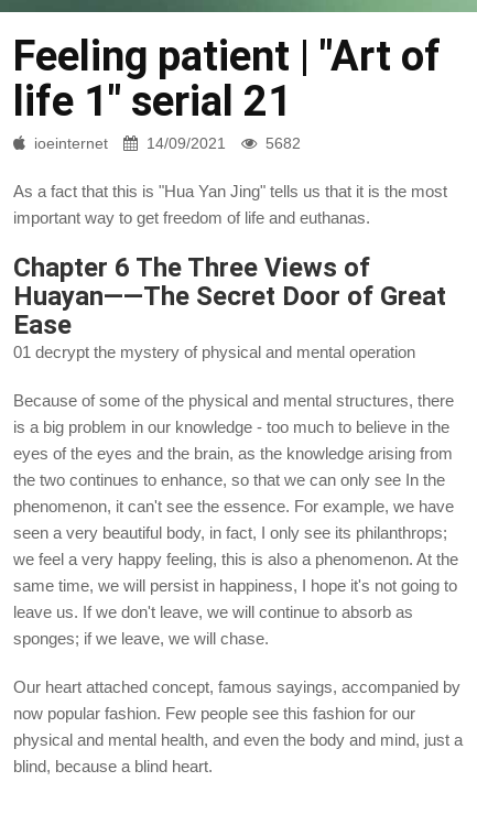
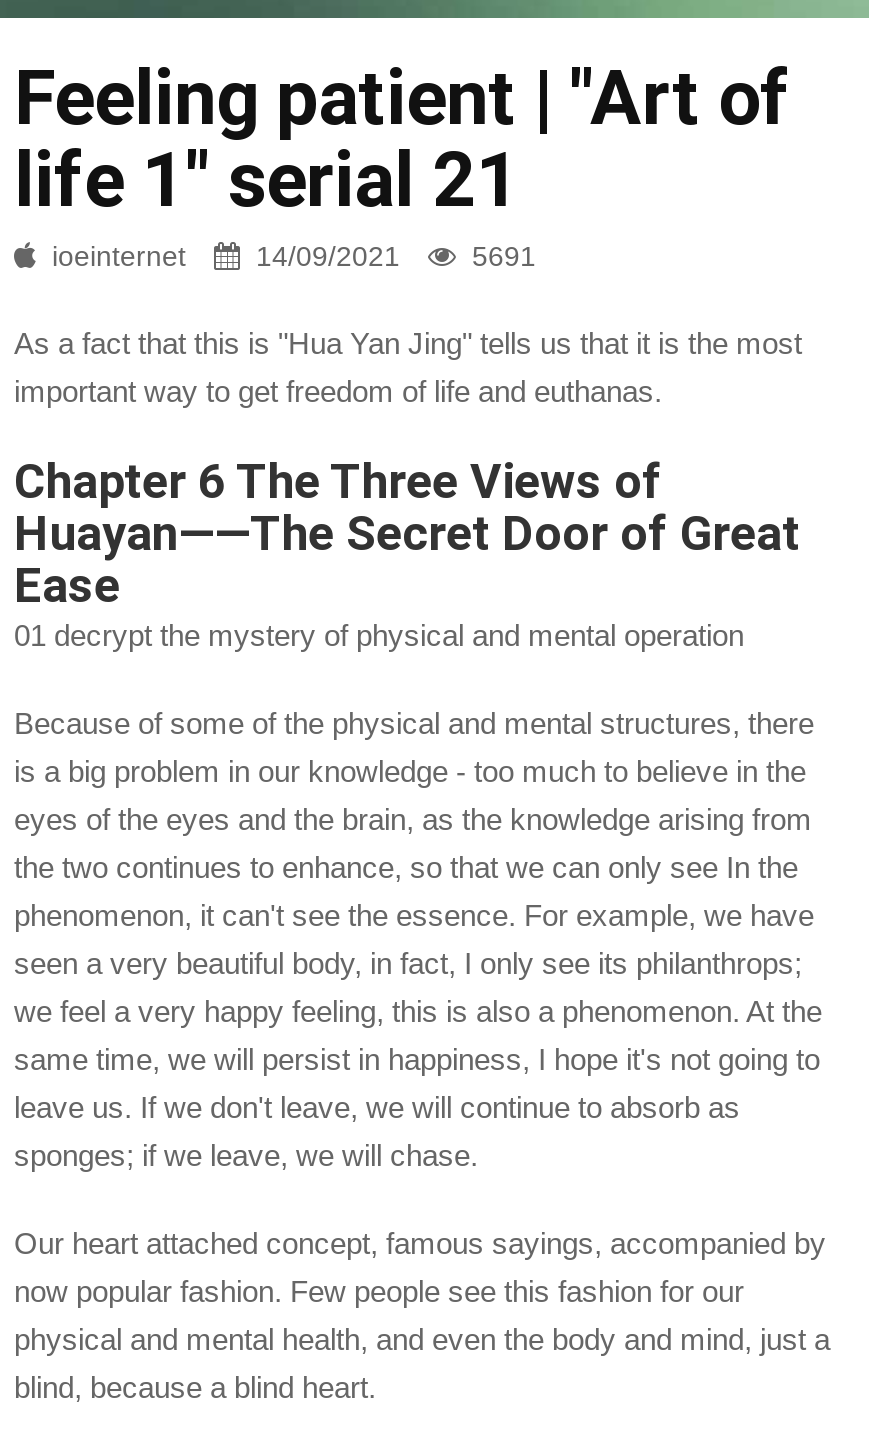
- 5682
+ 5691
